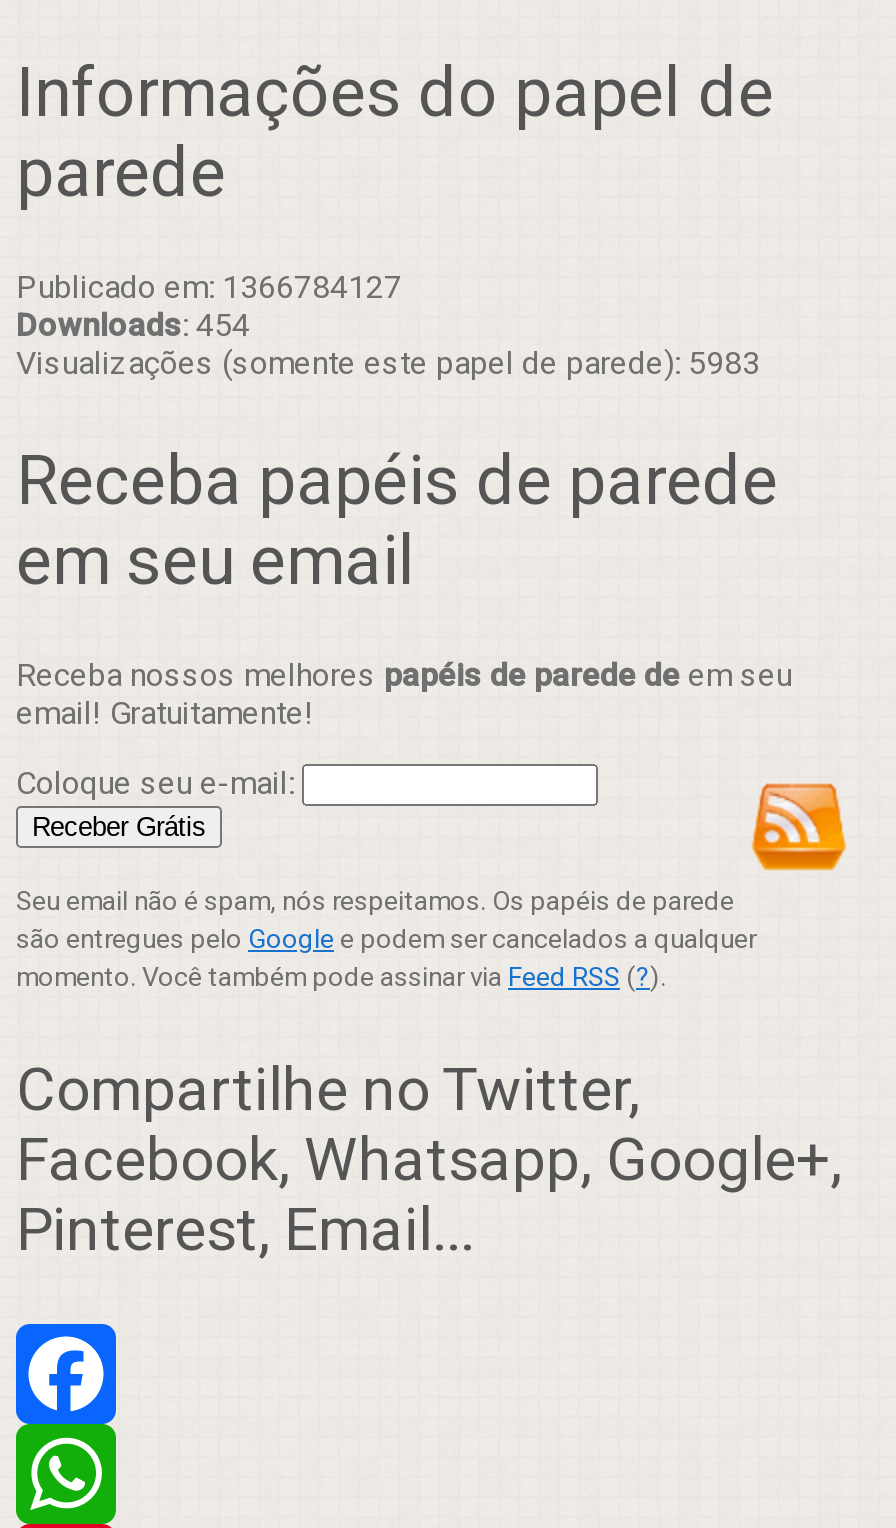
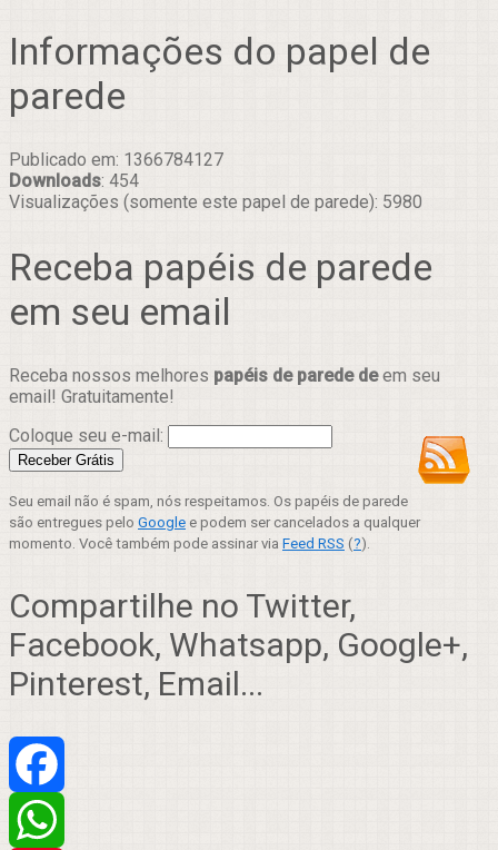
- Visualizações (somente este papel de parede): 5983
+ Visualizações (somente este papel de parede): 5980
